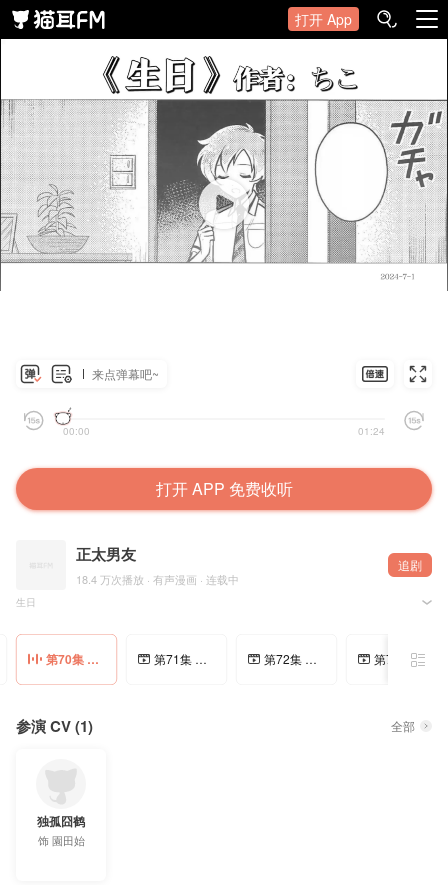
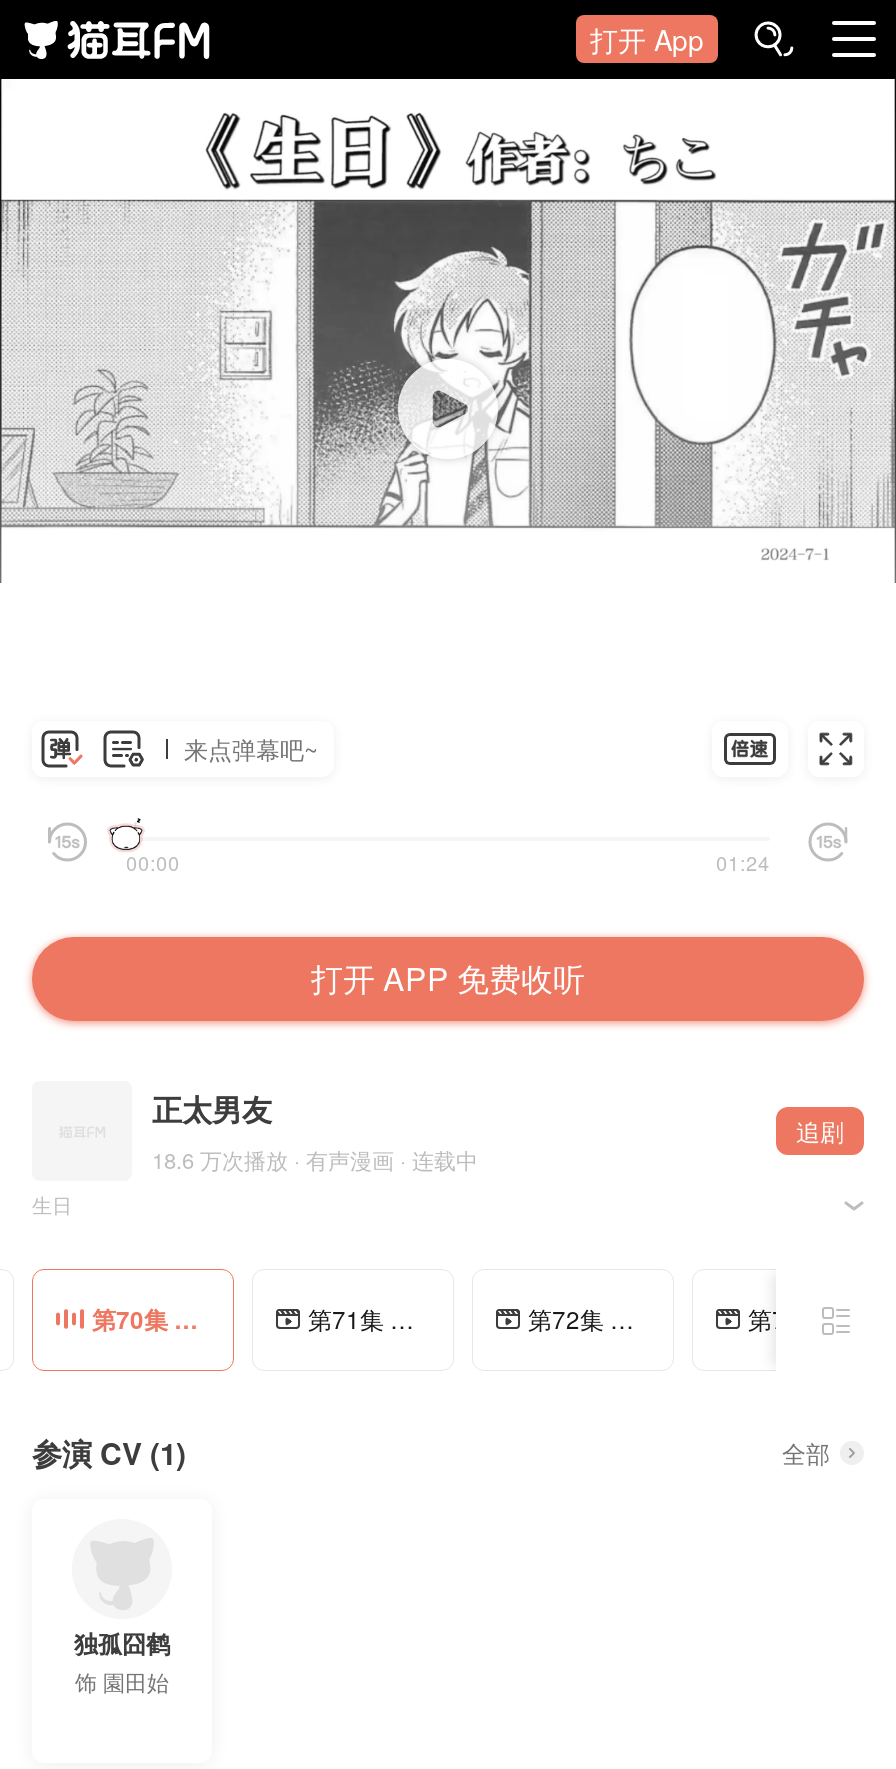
- 18.4 万次播放 · 有声漫画 · 连载中
+ 18.6 万次播放 · 有声漫画 · 连载中
